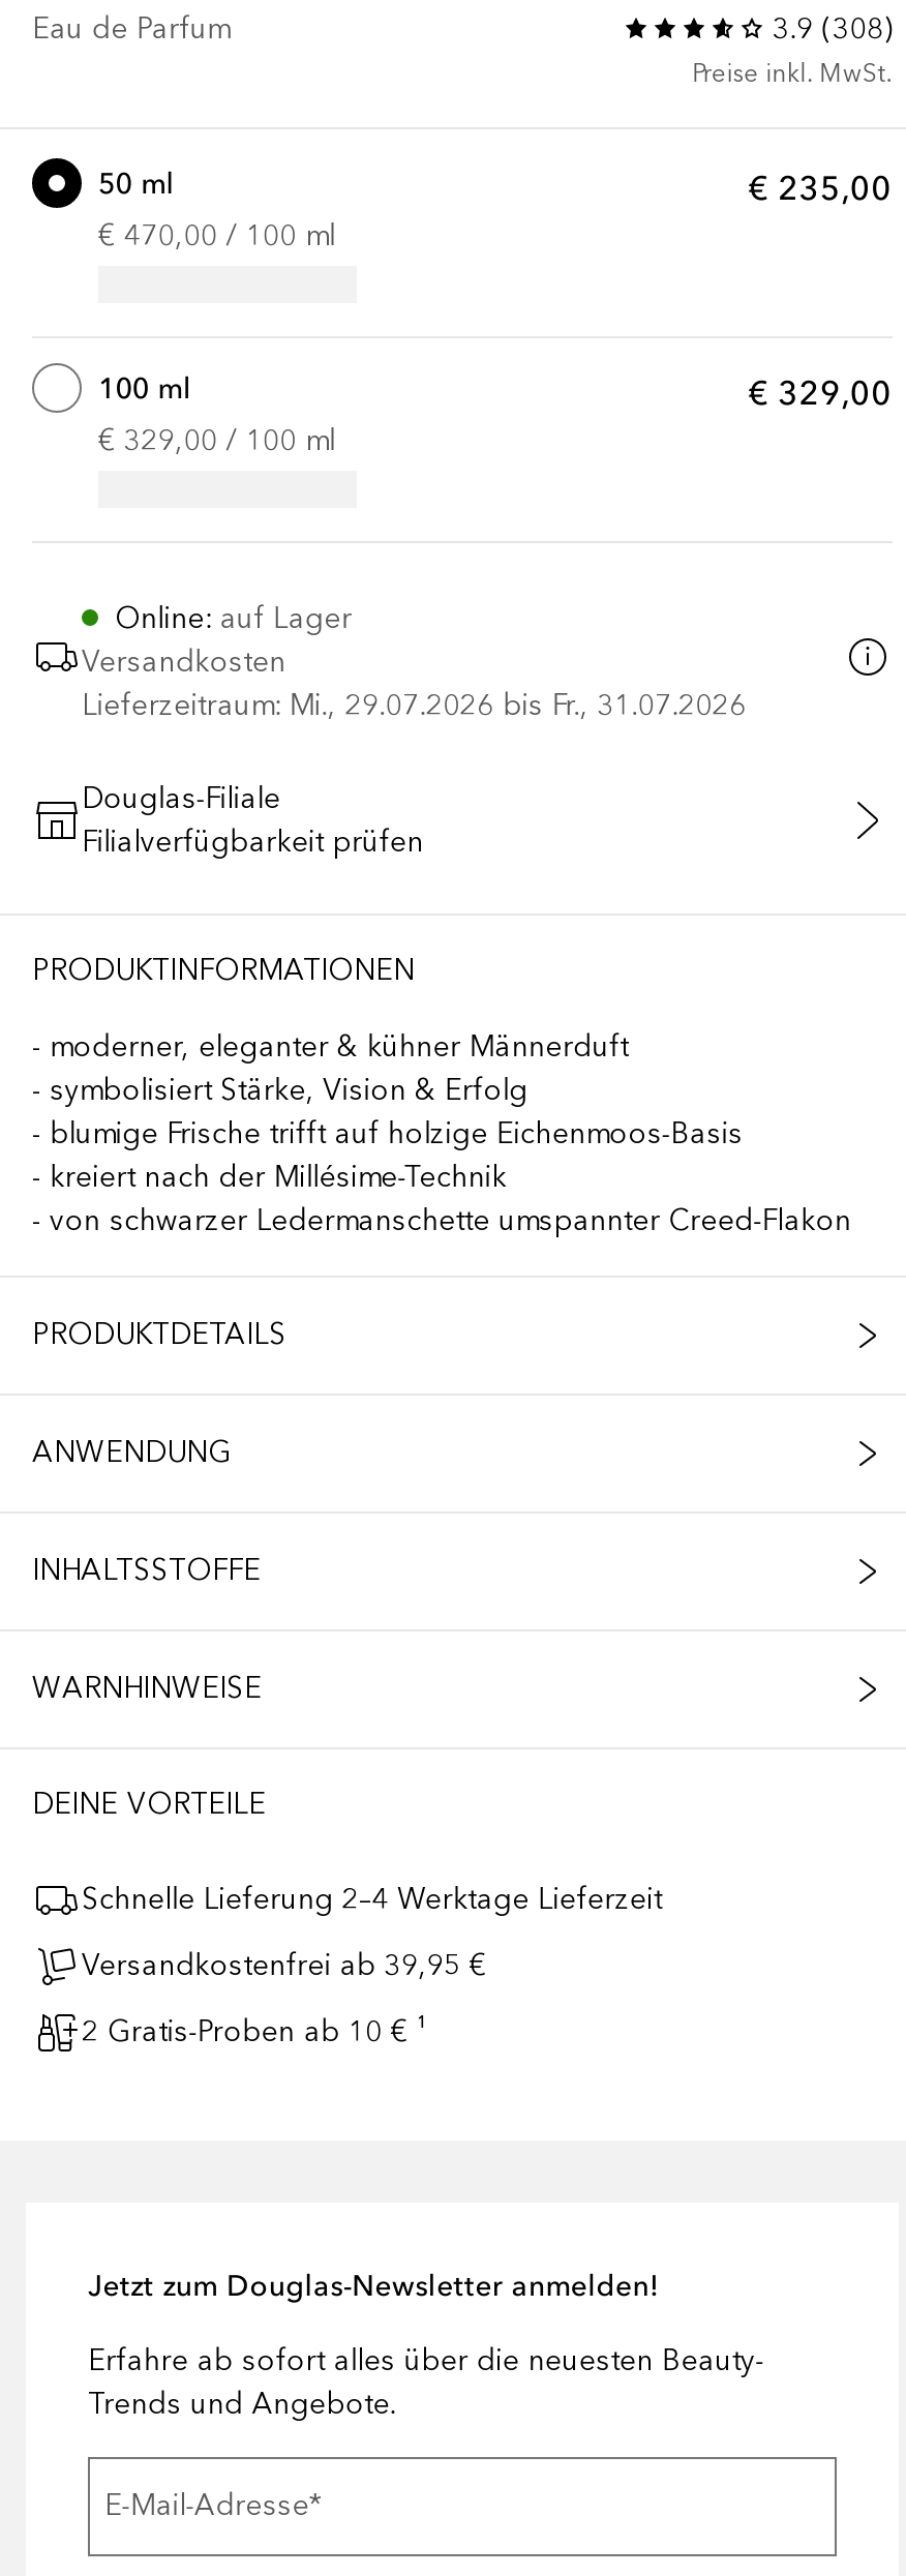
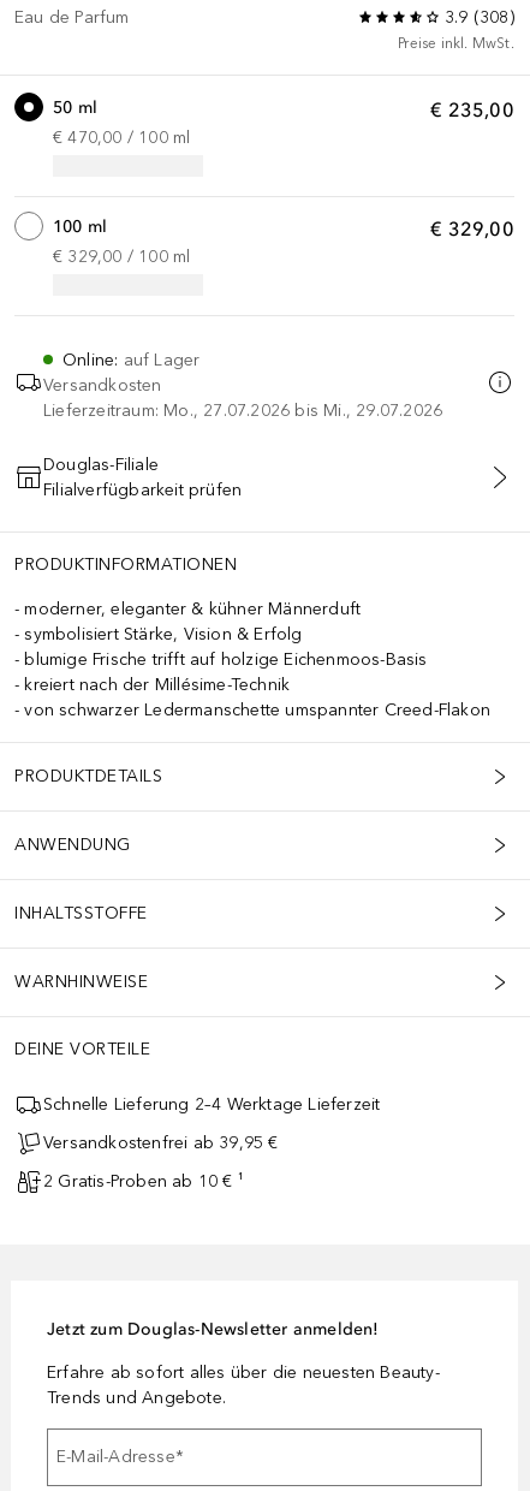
- Lieferzeitraum: Mi., 29.07.2026 bis Fr., 31.07.2026
+ Lieferzeitraum: Mo., 27.07.2026 bis Mi., 29.07.2026
